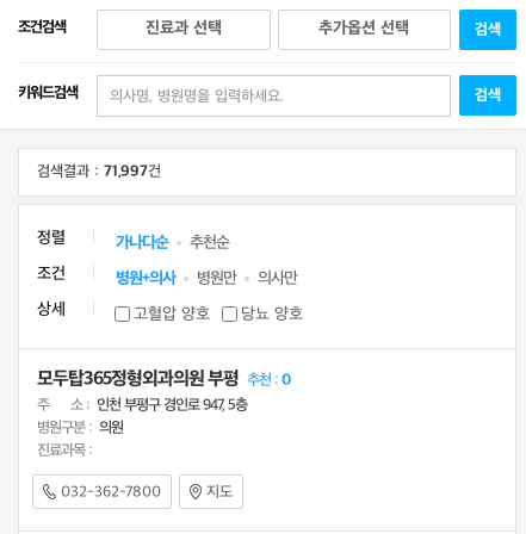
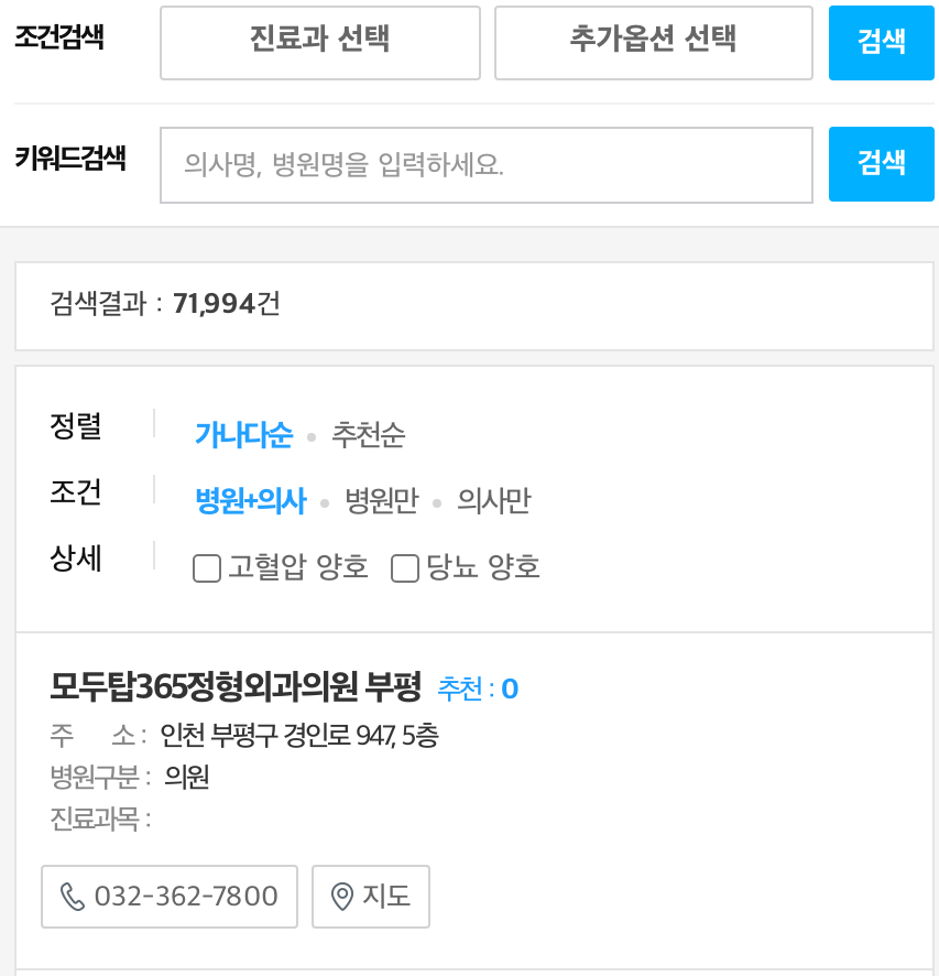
- 검색결과 : 71,997건
+ 검색결과 : 71,994건
